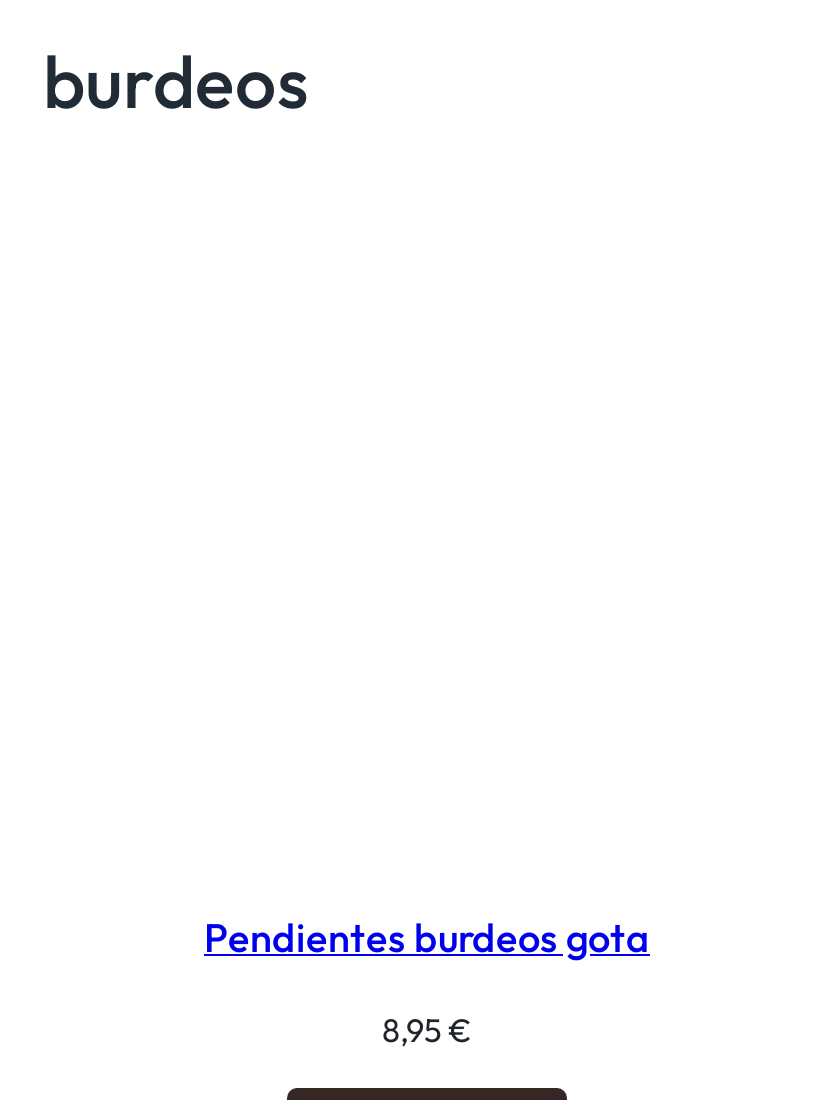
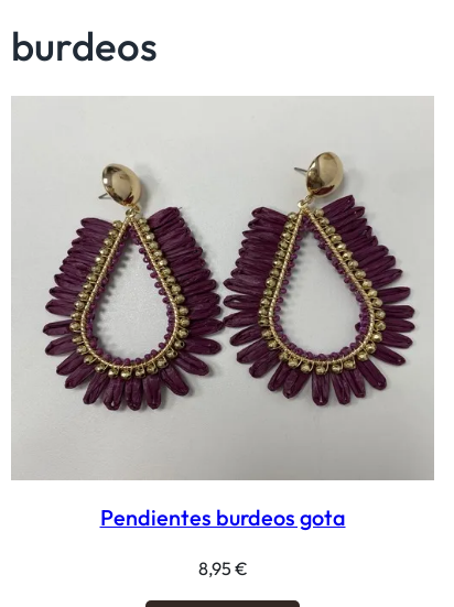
+ [image]
